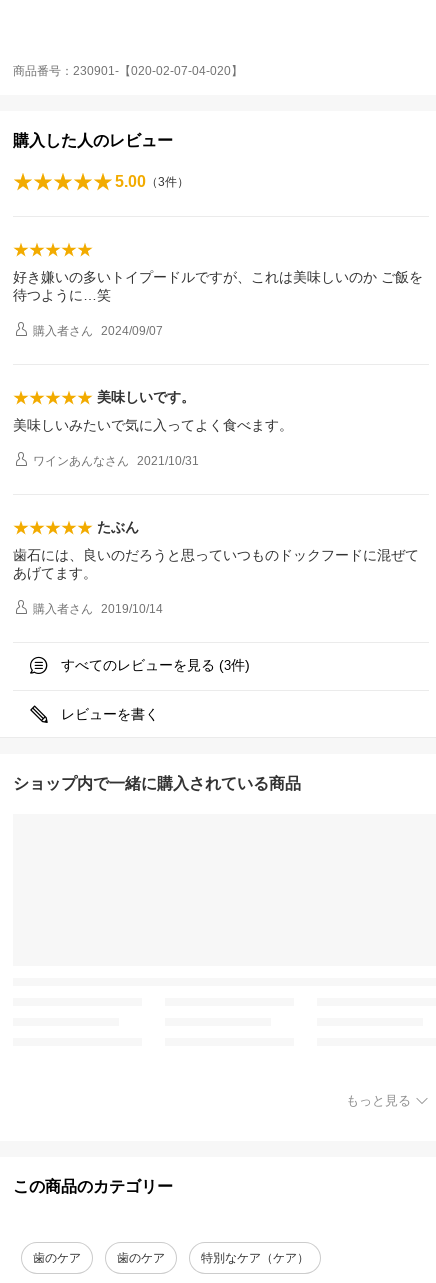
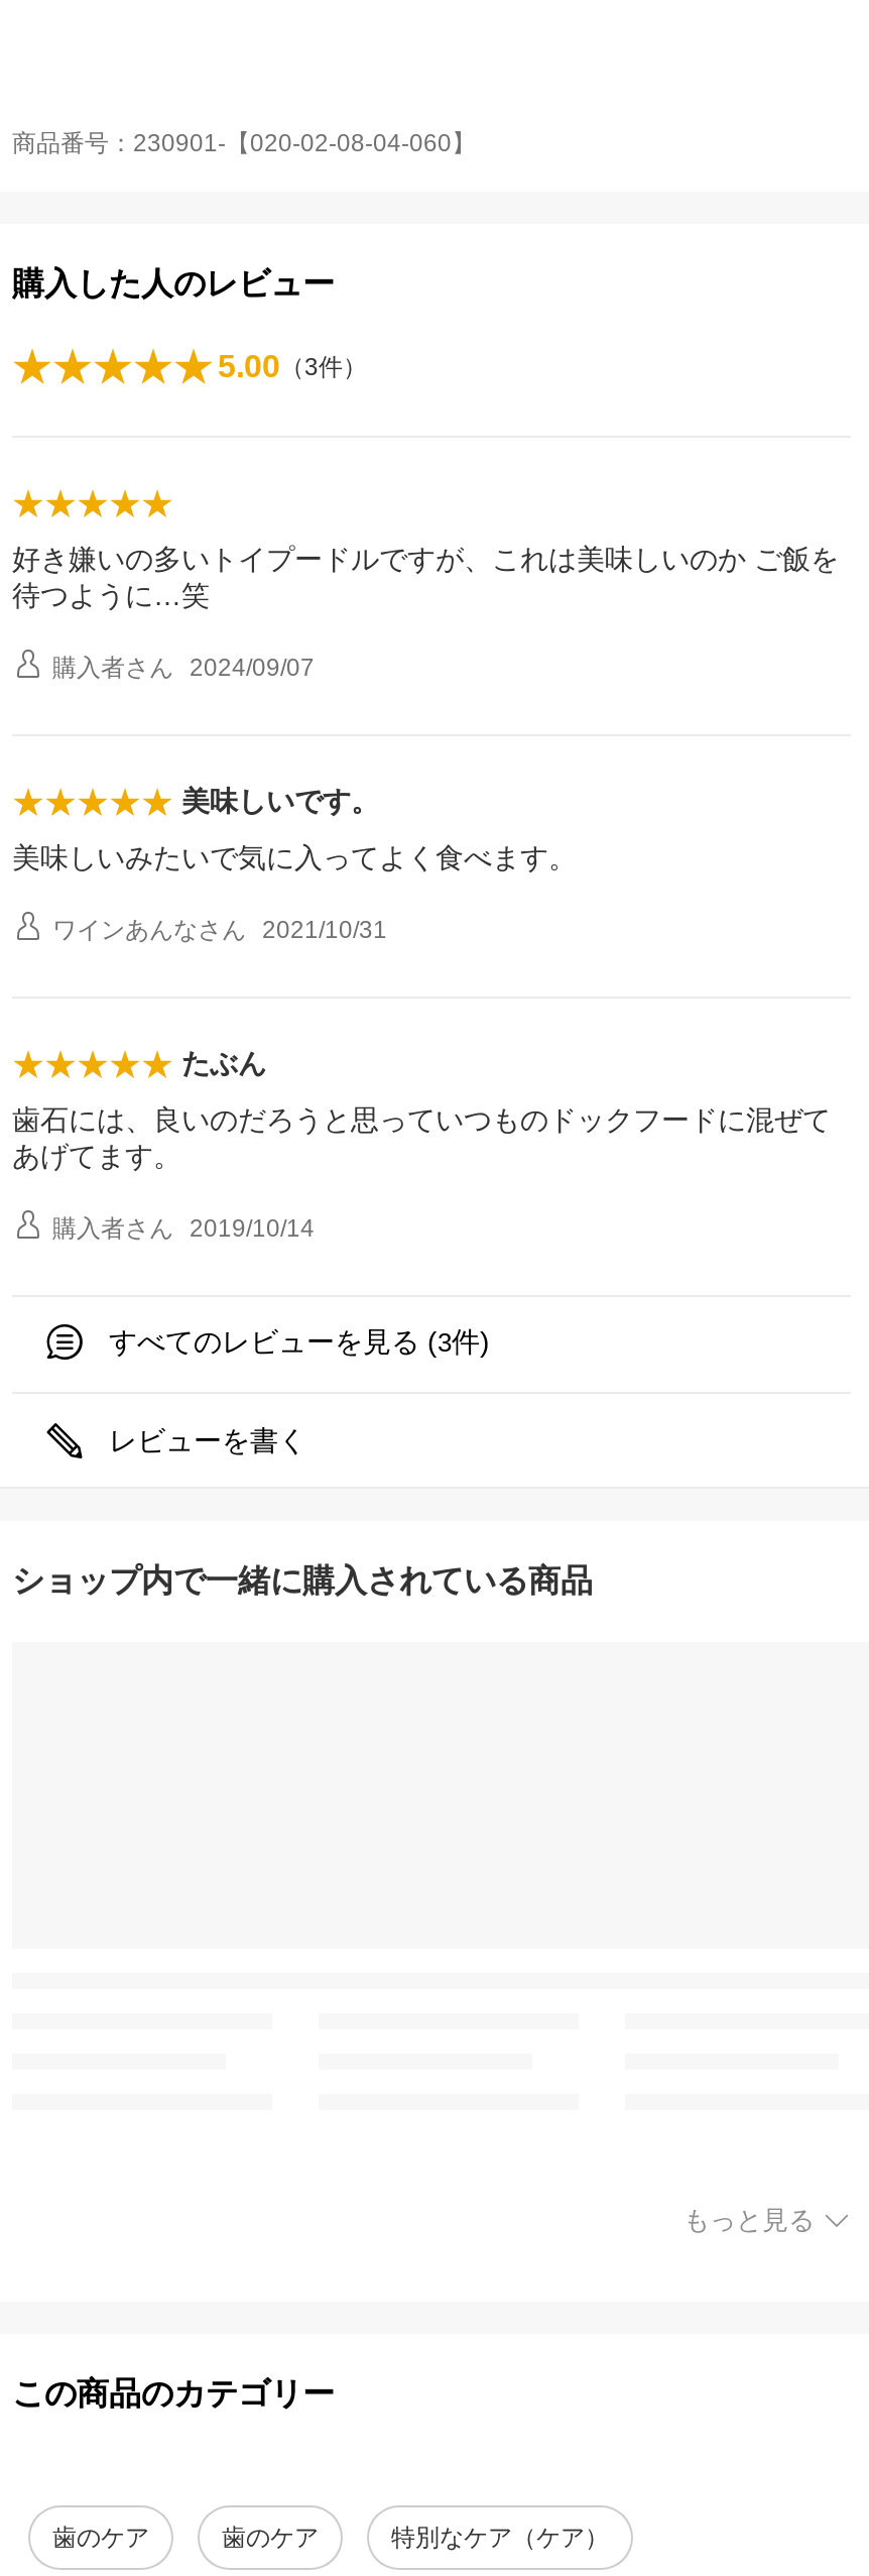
- 商品番号：230901-【020-02-07-04-020】
+ 商品番号：230901-【020-02-08-04-060】
